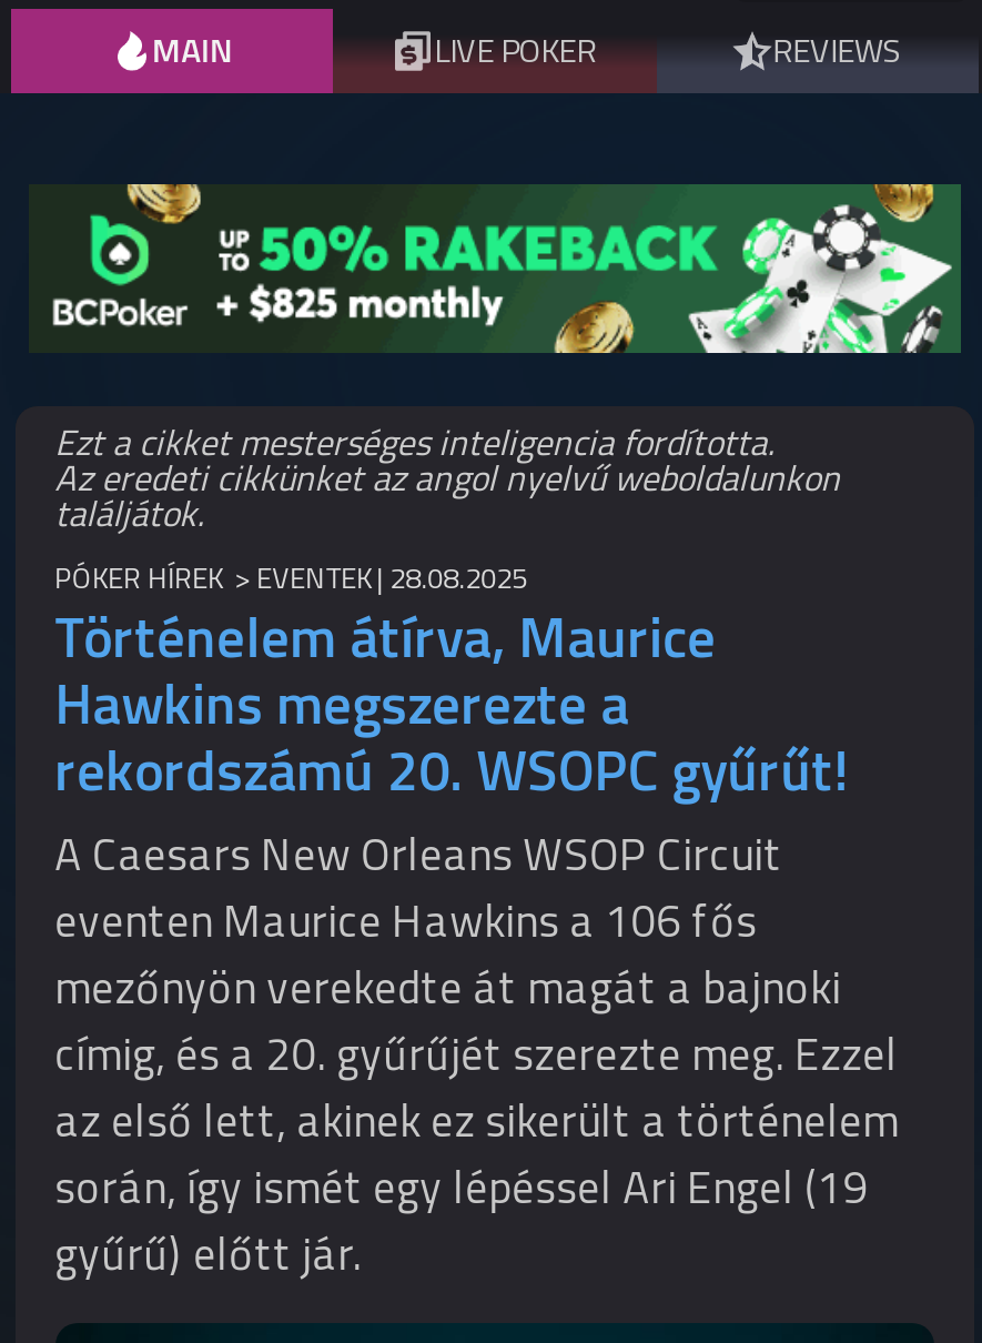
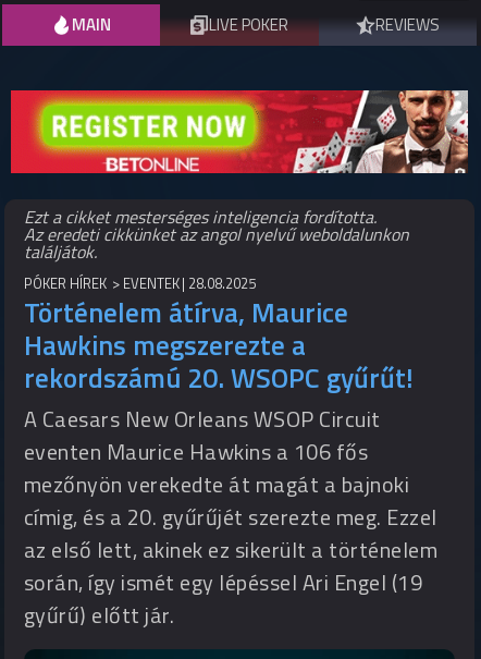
- [image]
+ [image]
